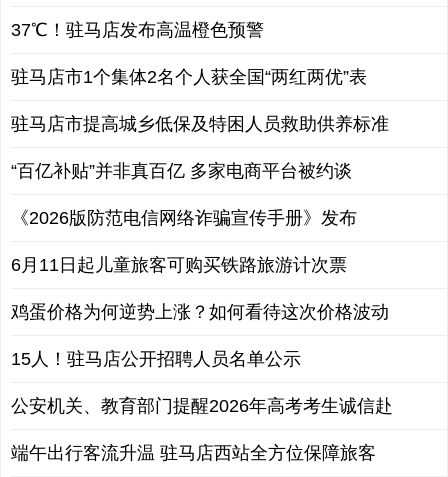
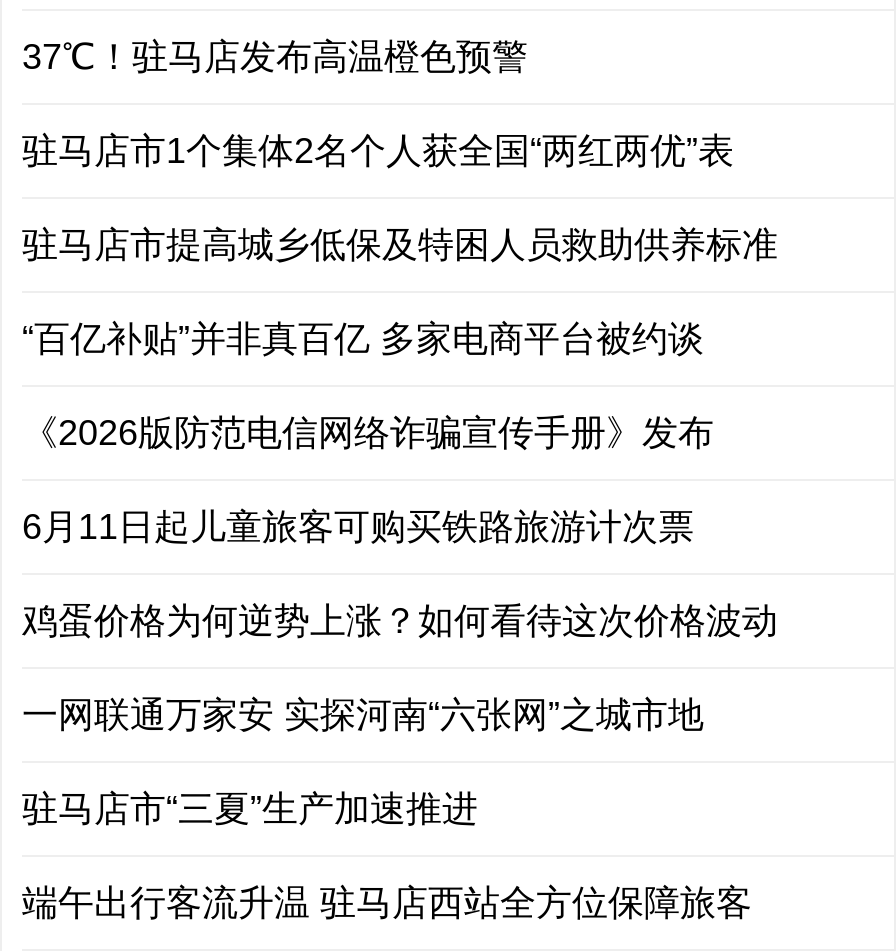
- 15人！驻马店公开招聘人员名单公示
+ 一网联通万家安 实探河南“六张网”之城市地

- 公安机关、教育部门提醒2026年高考考生诚信赴
+ 驻马店市“三夏”生产加速推进
